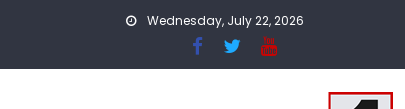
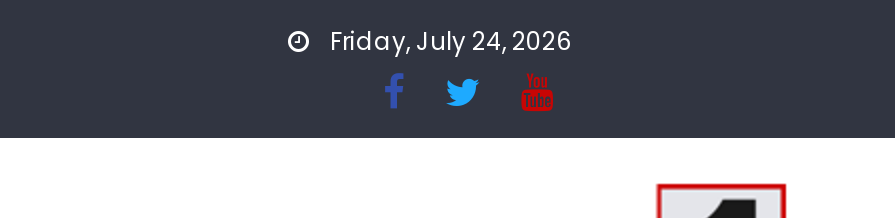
- Wednesday, July 22, 2026
+ Friday, July 24, 2026
